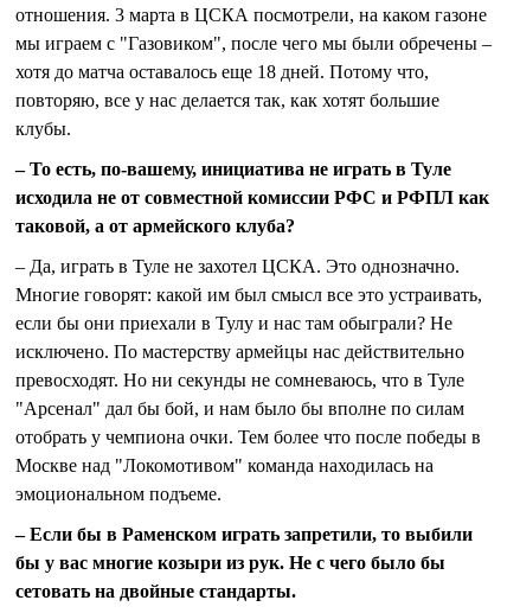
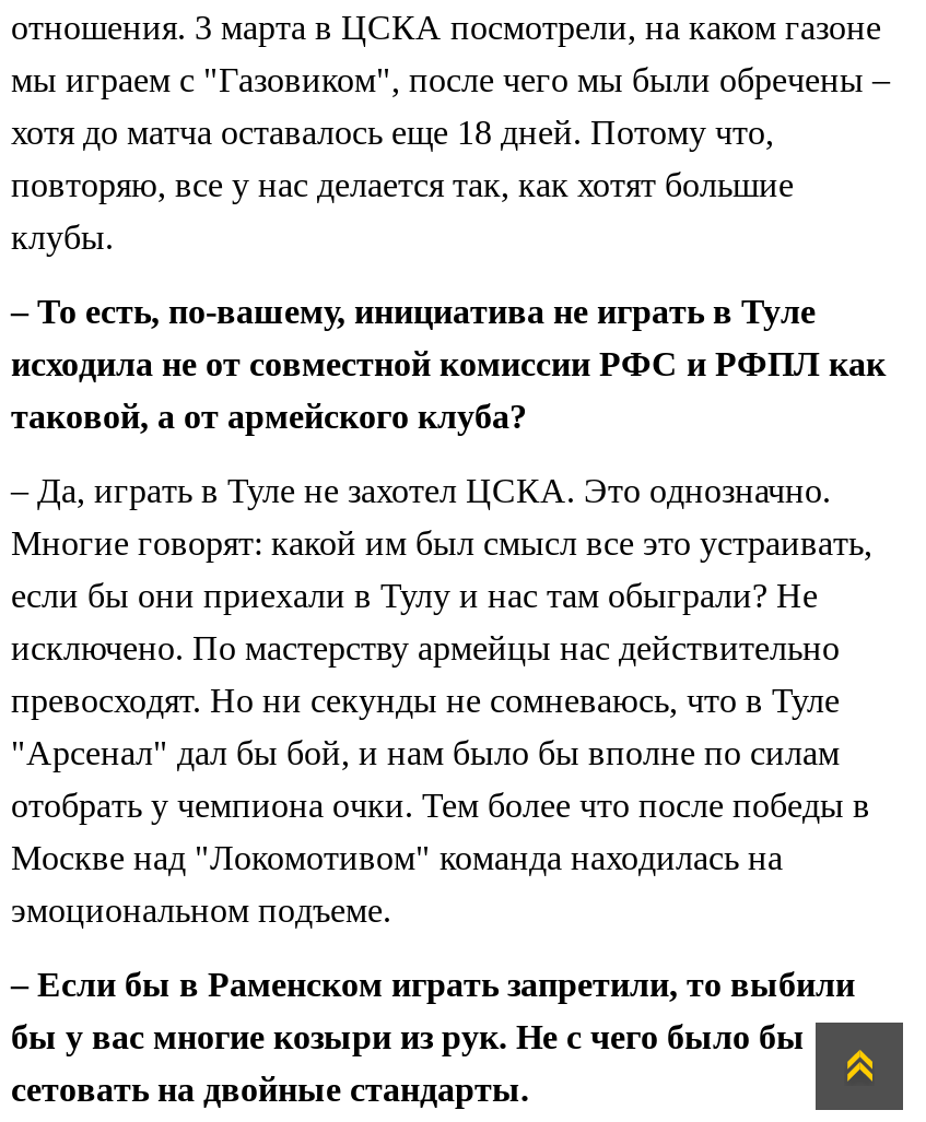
+ [image]
